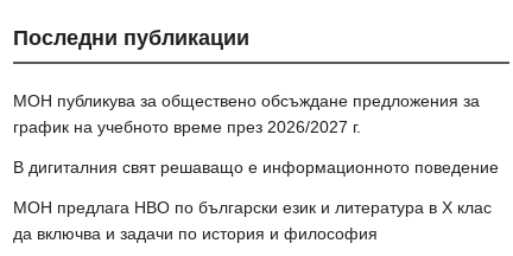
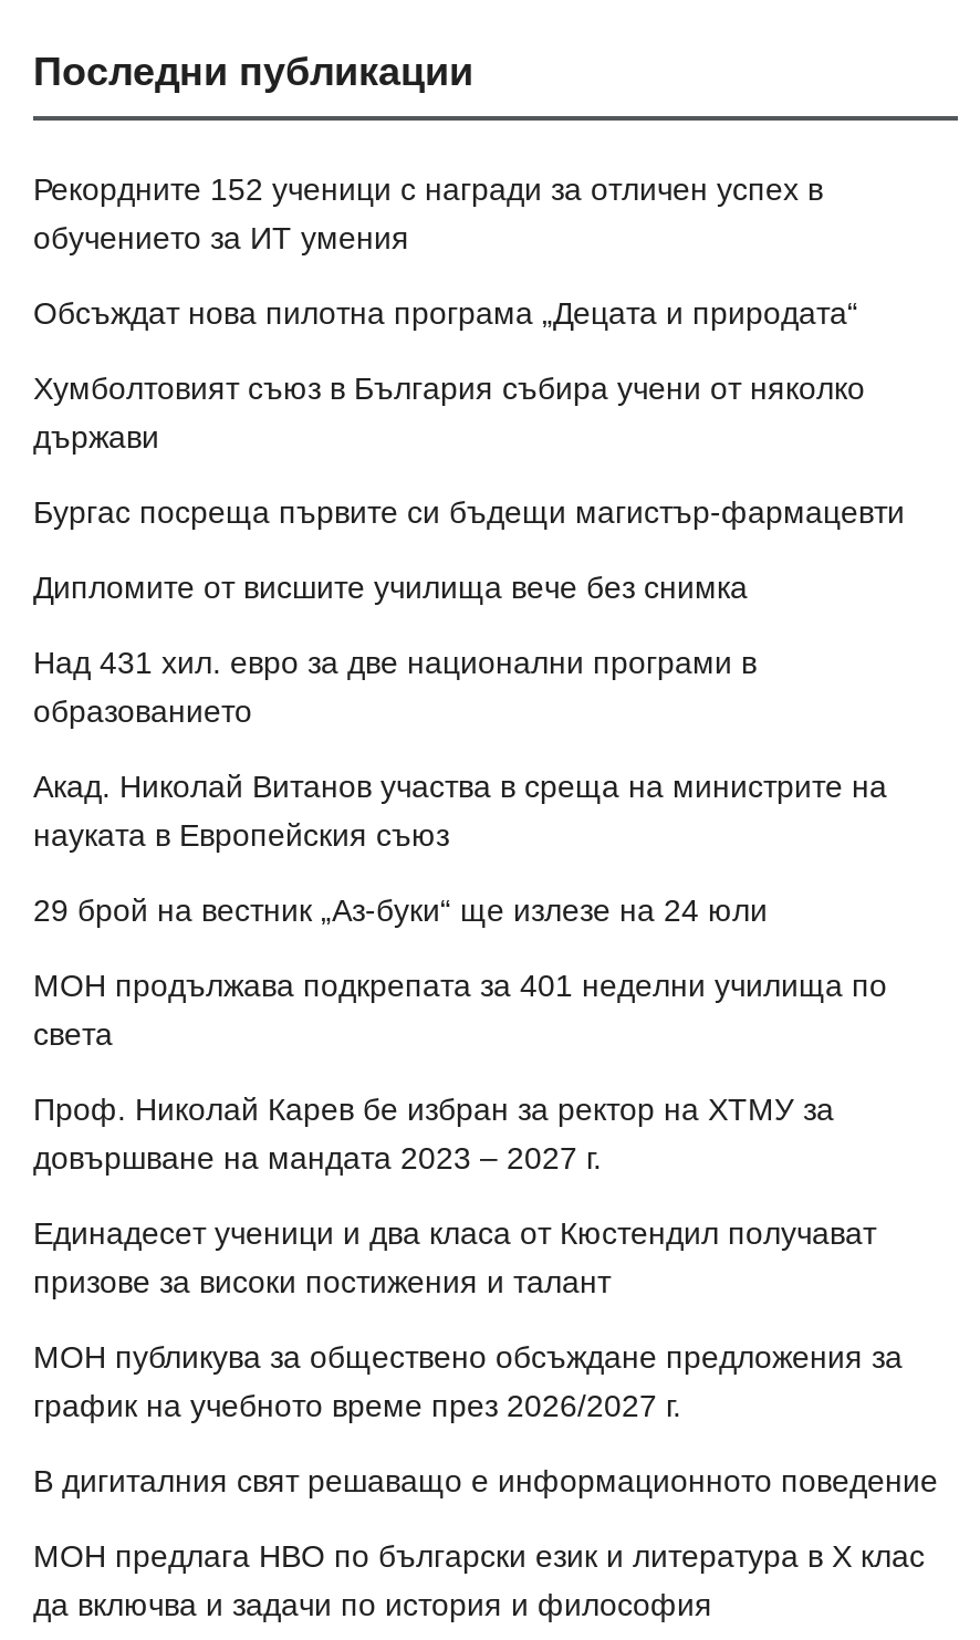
+ Рекордните 152 ученици с награди за отличен успех в
+ обучението за ИТ умения
+ Обсъждат нова пилотна програма „Децата и природата“
+ Хумболтовият съюз в България събира учени от няколко
+ държави
+ Бургас посреща първите си бъдещи магистър-фармацевти
+ Дипломите от висшите училища вече без снимка
+ Над 431 хил. евро за две национални програми в
+ образованието
+ Акад. Николай Витанов участва в среща на министрите на
+ науката в Европейския съюз
+ 29 брой на вестник „Аз-буки“ ще излезе на 24 юли
+ МОН продължава подкрепата за 401 неделни училища по
+ света
+ Проф. Николай Карев бе избран за ректор на ХТМУ за
+ довършване на мандата 2023 – 2027 г.
+ Единадесет ученици и два класа от Кюстендил получават
+ призове за високи постижения и талант
